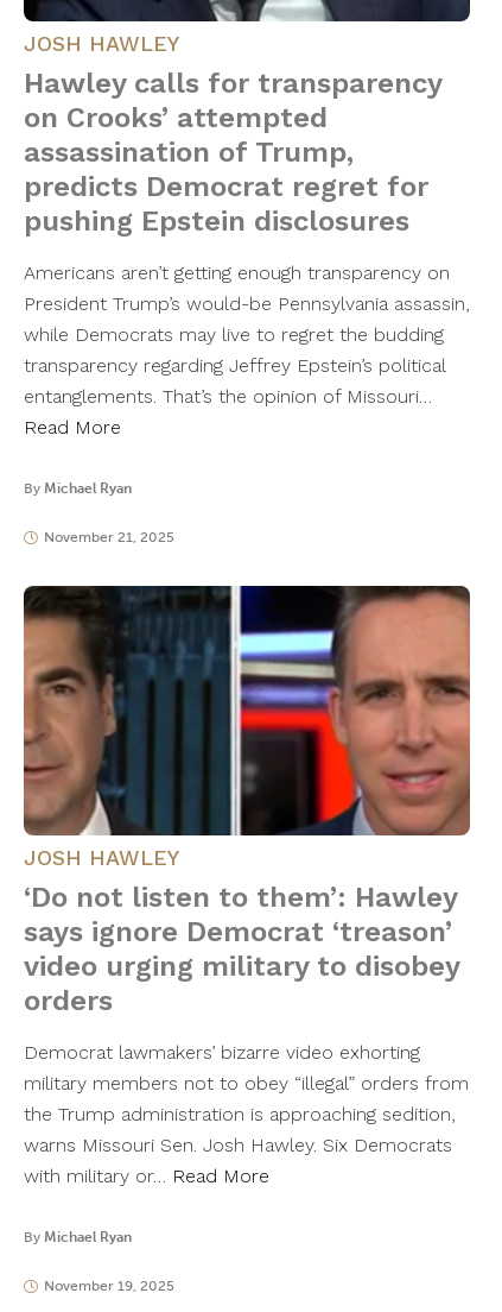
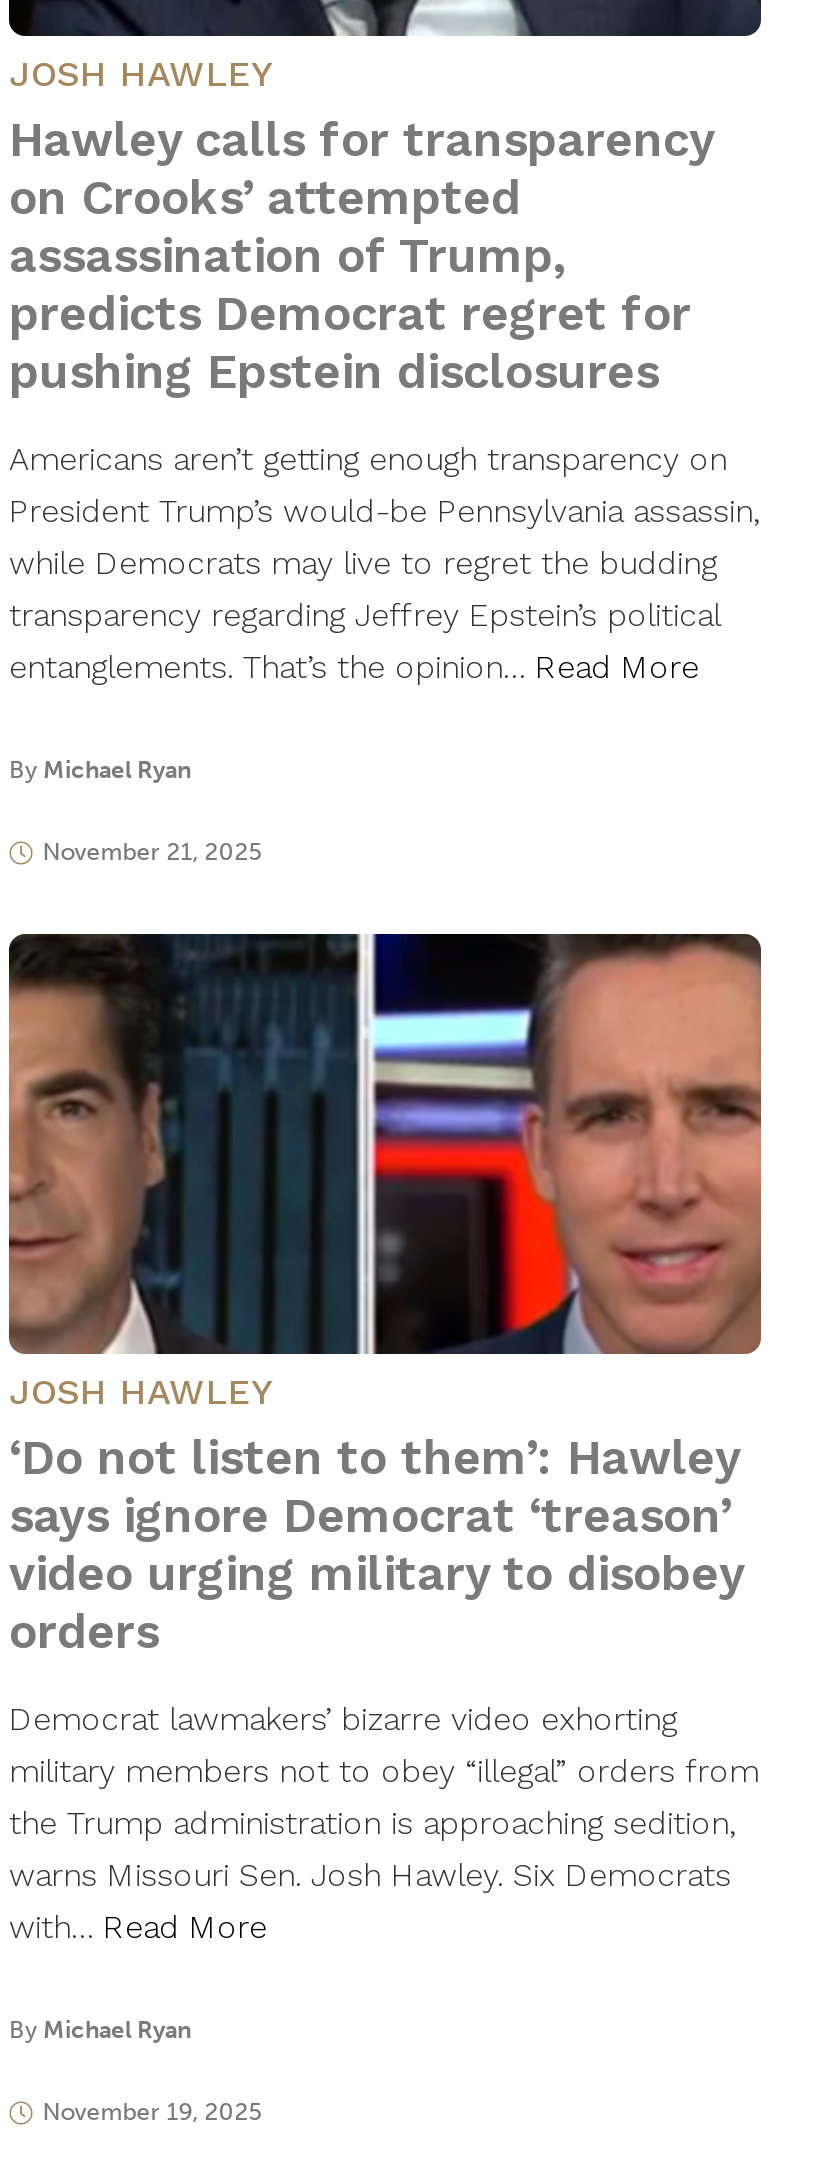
- entanglements. That’s the opinion of Missouri…
- Read More
+ entanglements. That’s the opinion… Read More

- with military or… Read More
+ with… Read More
